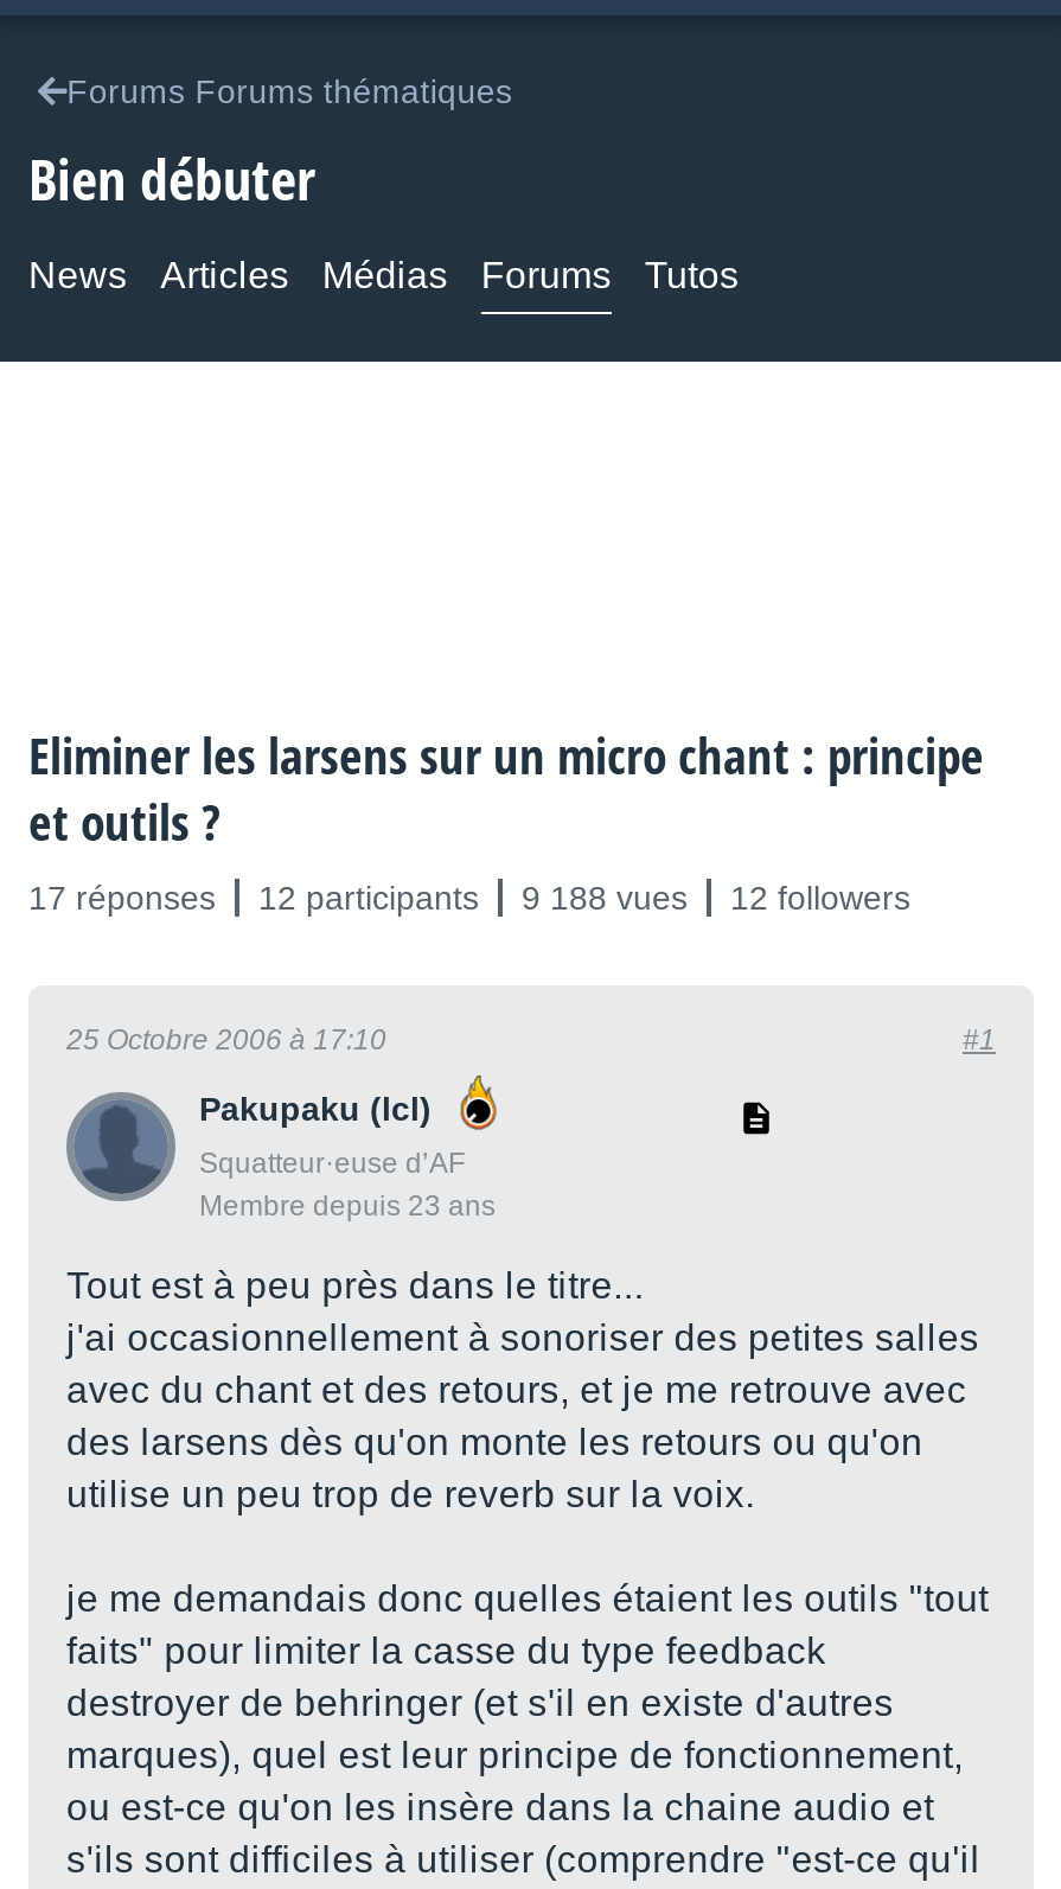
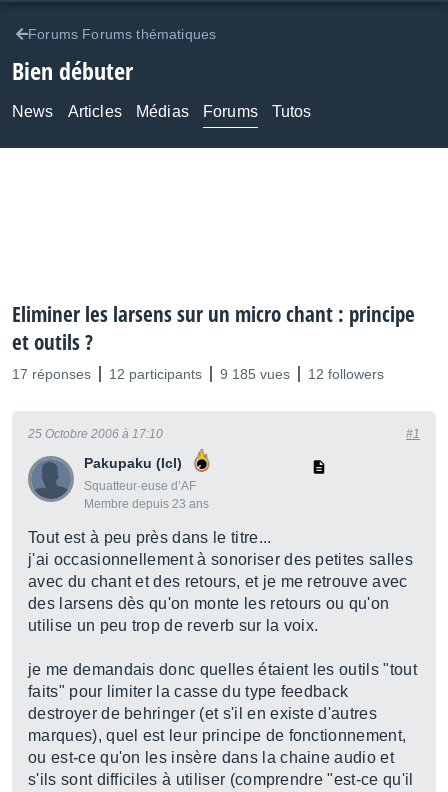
- 17 réponses 12 participants 9 188 vues 12 followers
+ 17 réponses 12 participants 9 185 vues 12 followers
